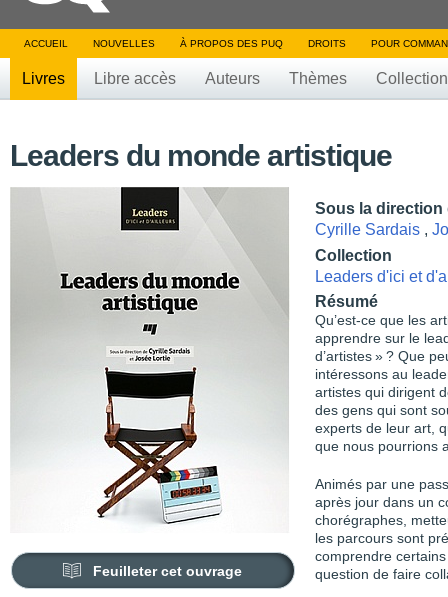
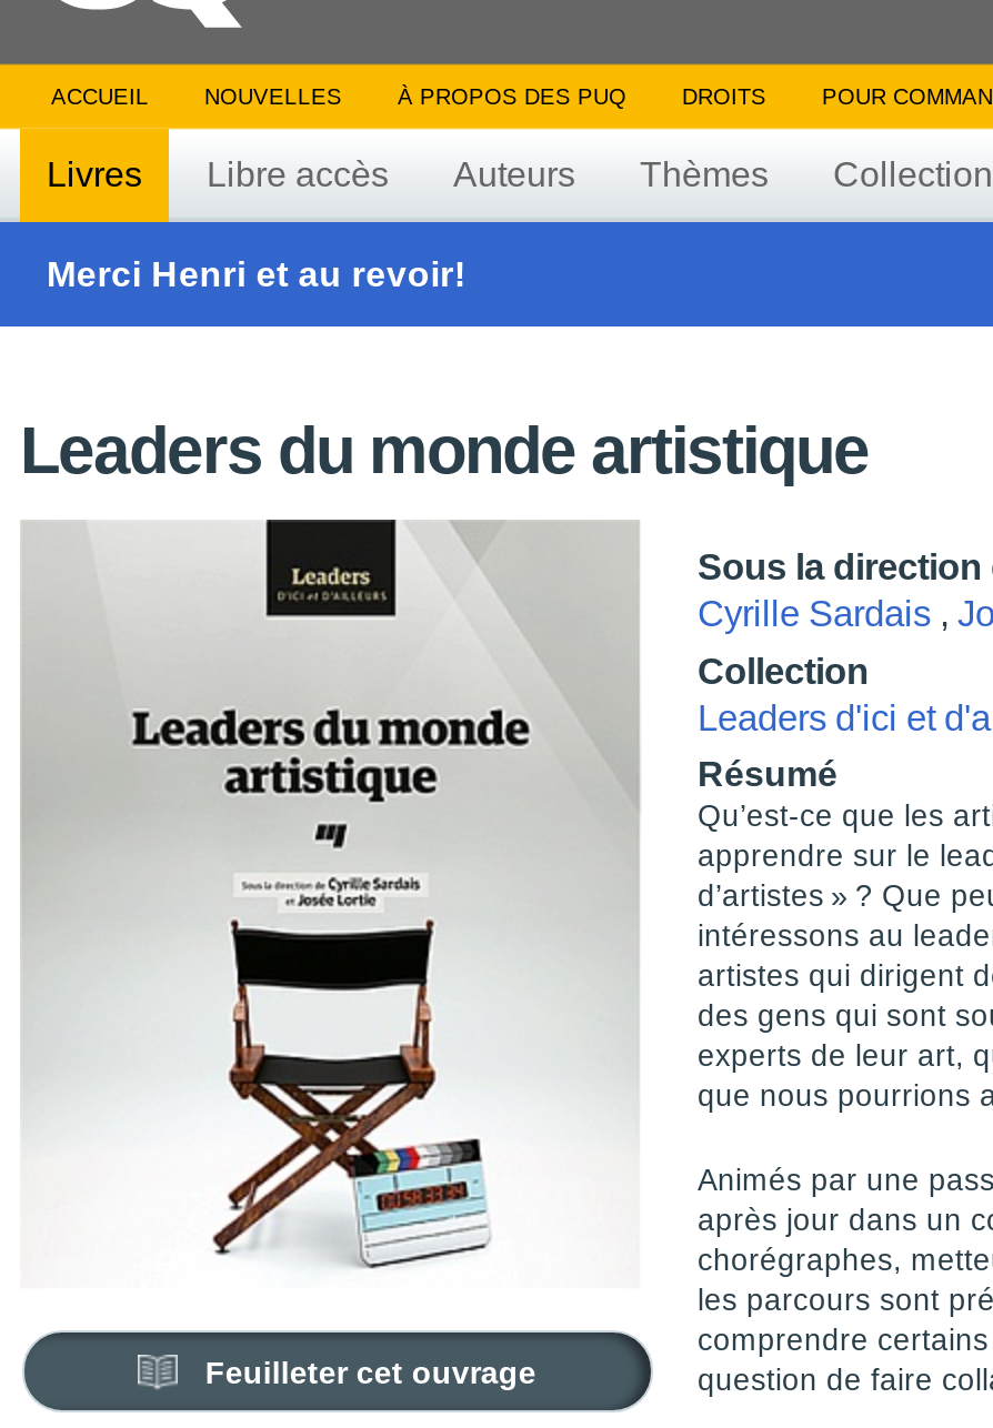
+ Merci Henri et au revoir!
